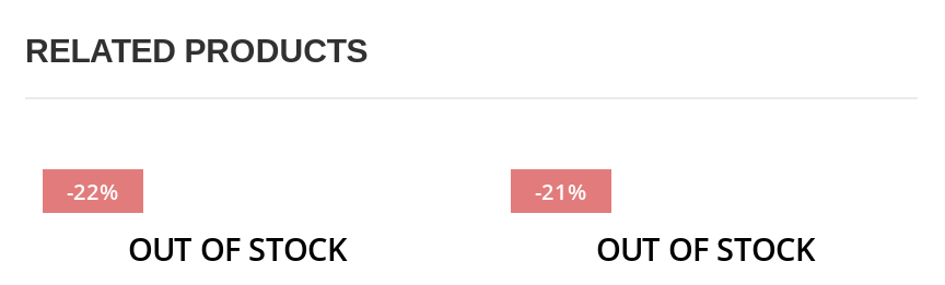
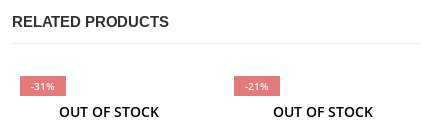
- -22%
+ -31%
